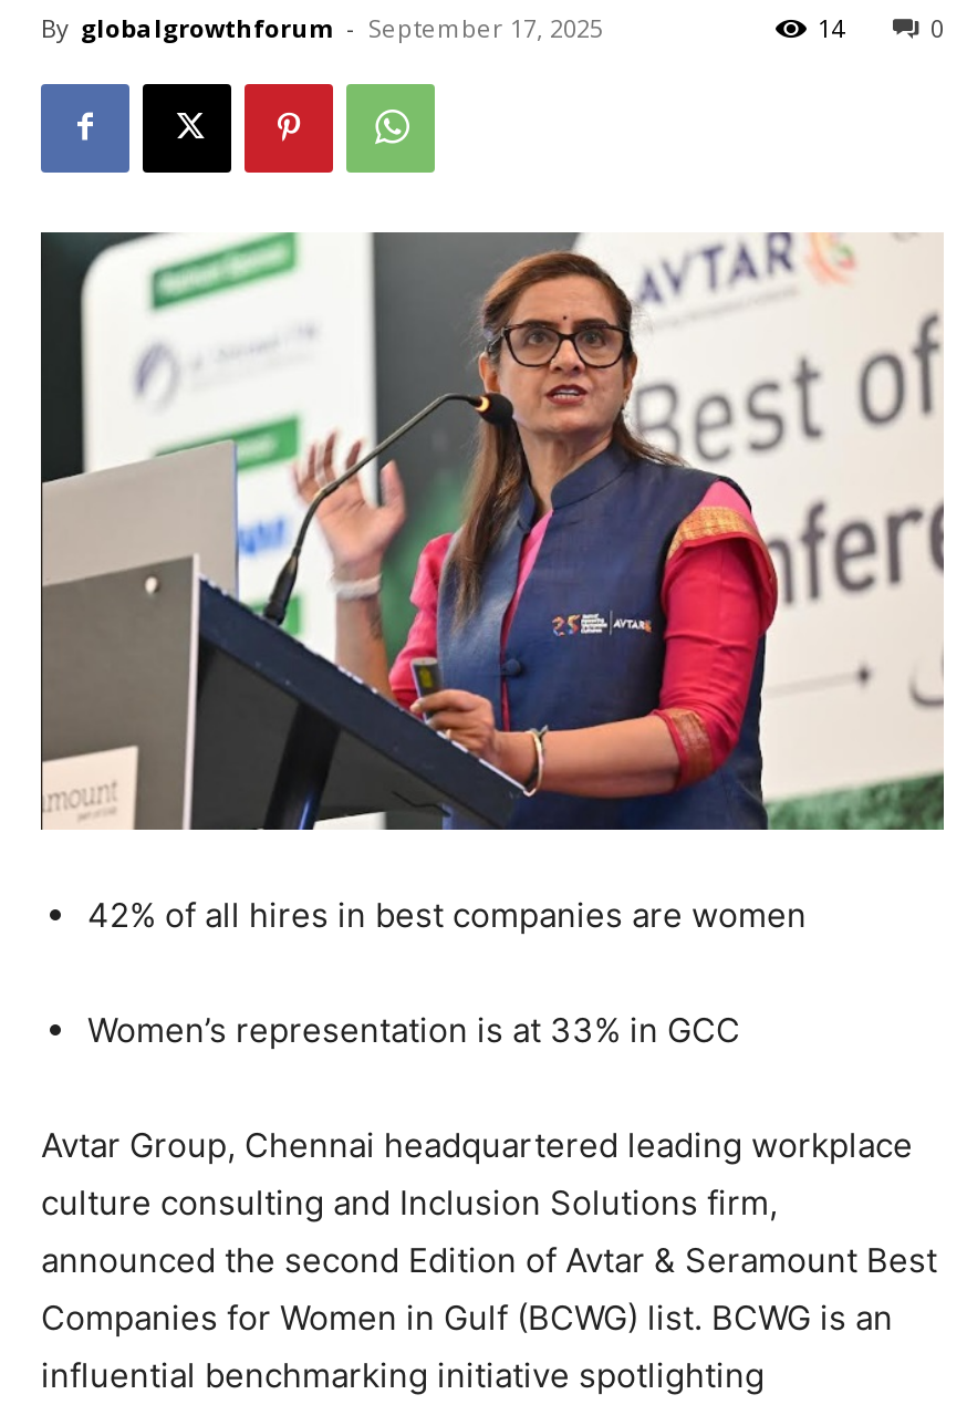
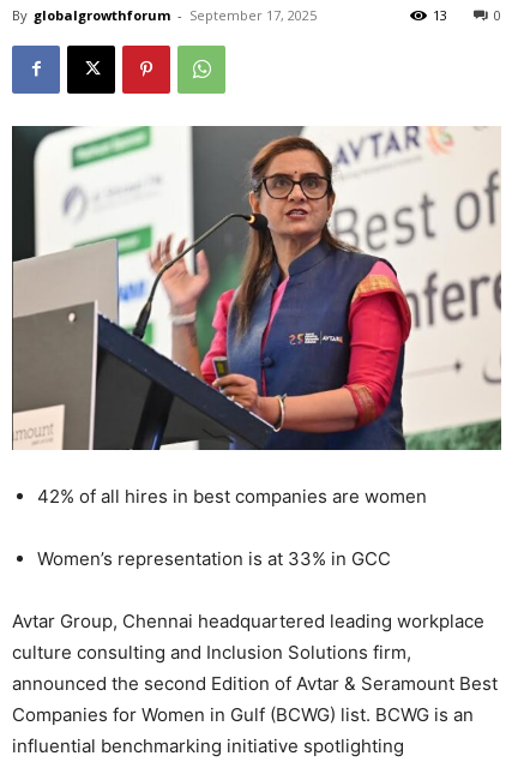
- 14
+ 13
